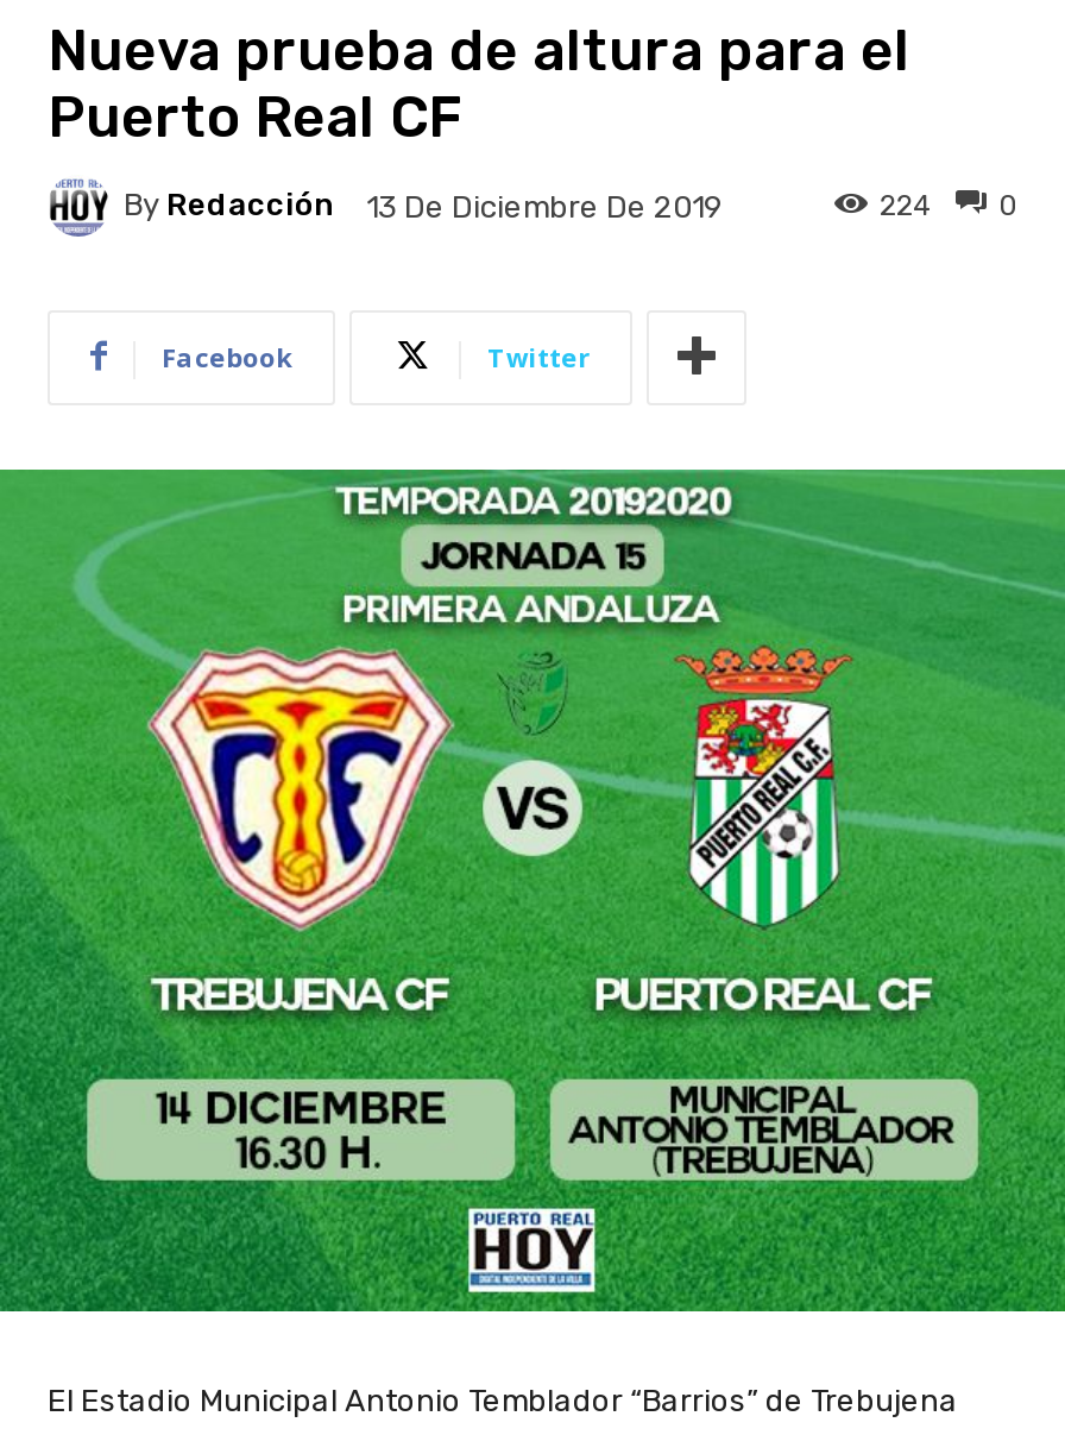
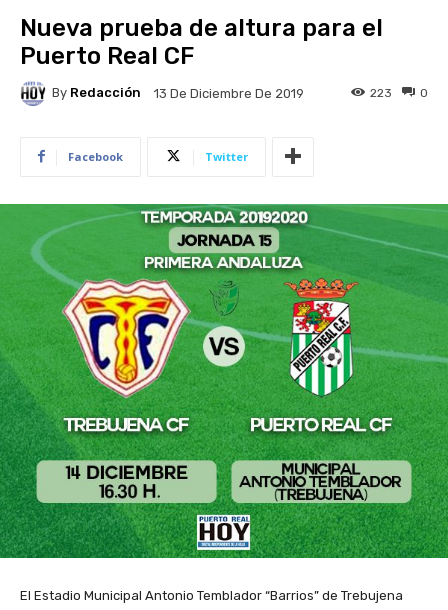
- 224 0
+ 223 0
